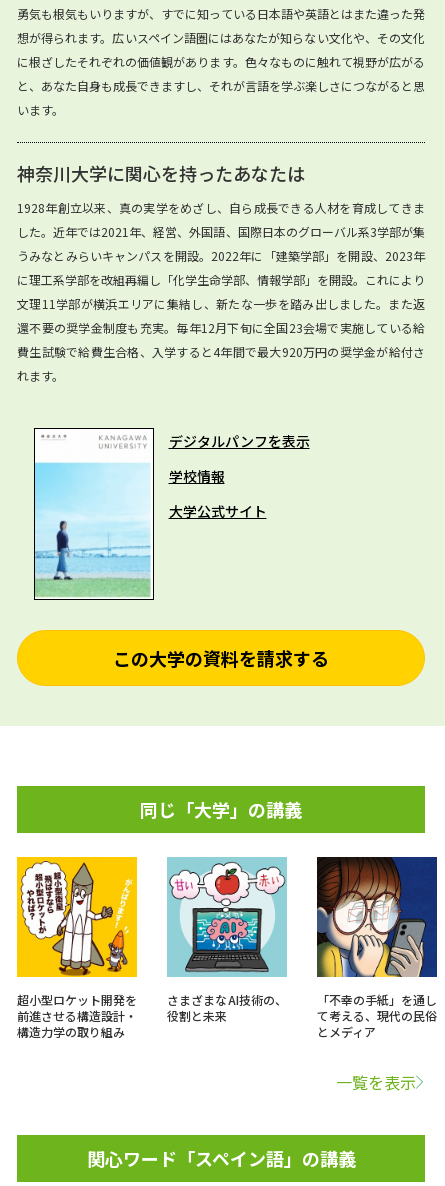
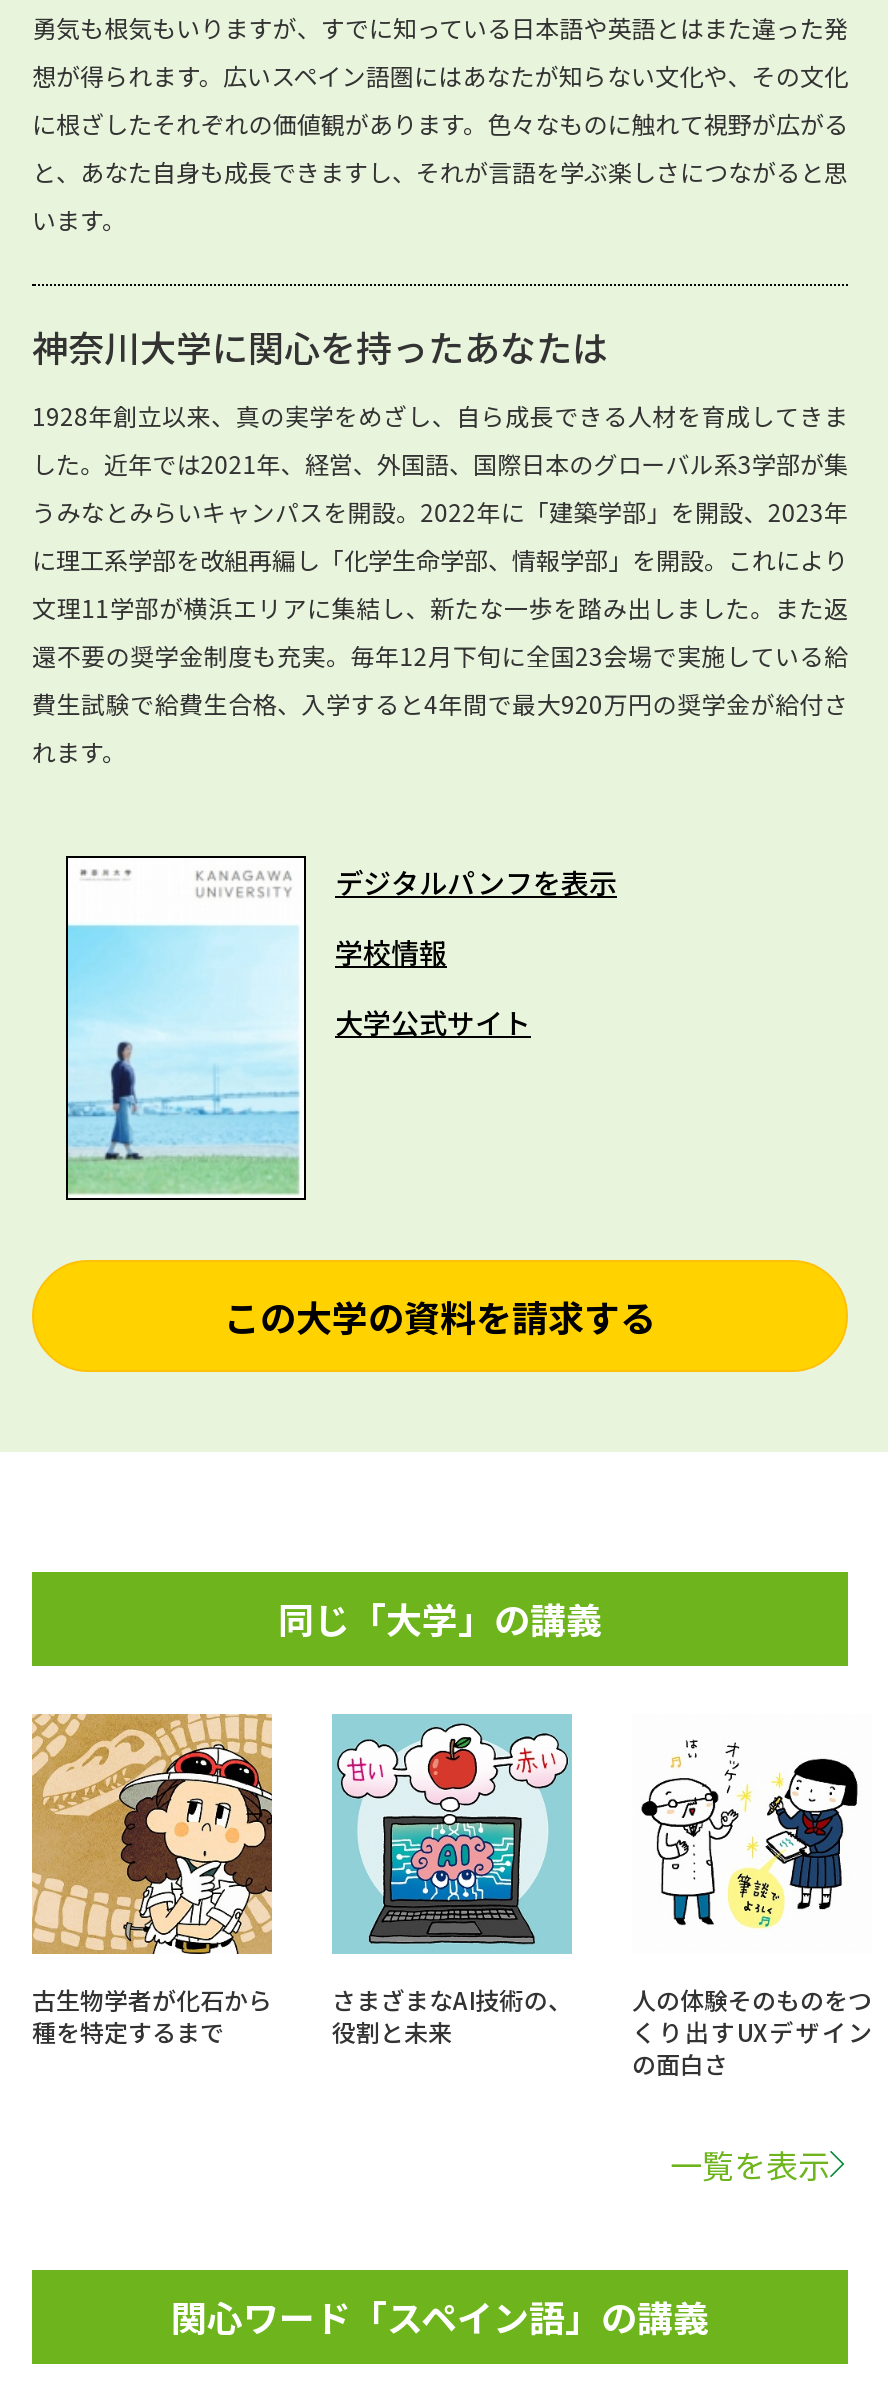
- [image]
- 超小型ロケット開発を
- 前進させる構造設計・
- 構造力学の取り組み
+ [image]
+ 古生物学者が化石から
+ 種を特定するまで

- [image]
- 「不幸の手紙」を通し
- て考える、現代の民俗
- とメディア
+ [image]
+ 人の体験そのものをつ
+ くり出すUXデザイン
+ の面白さ
